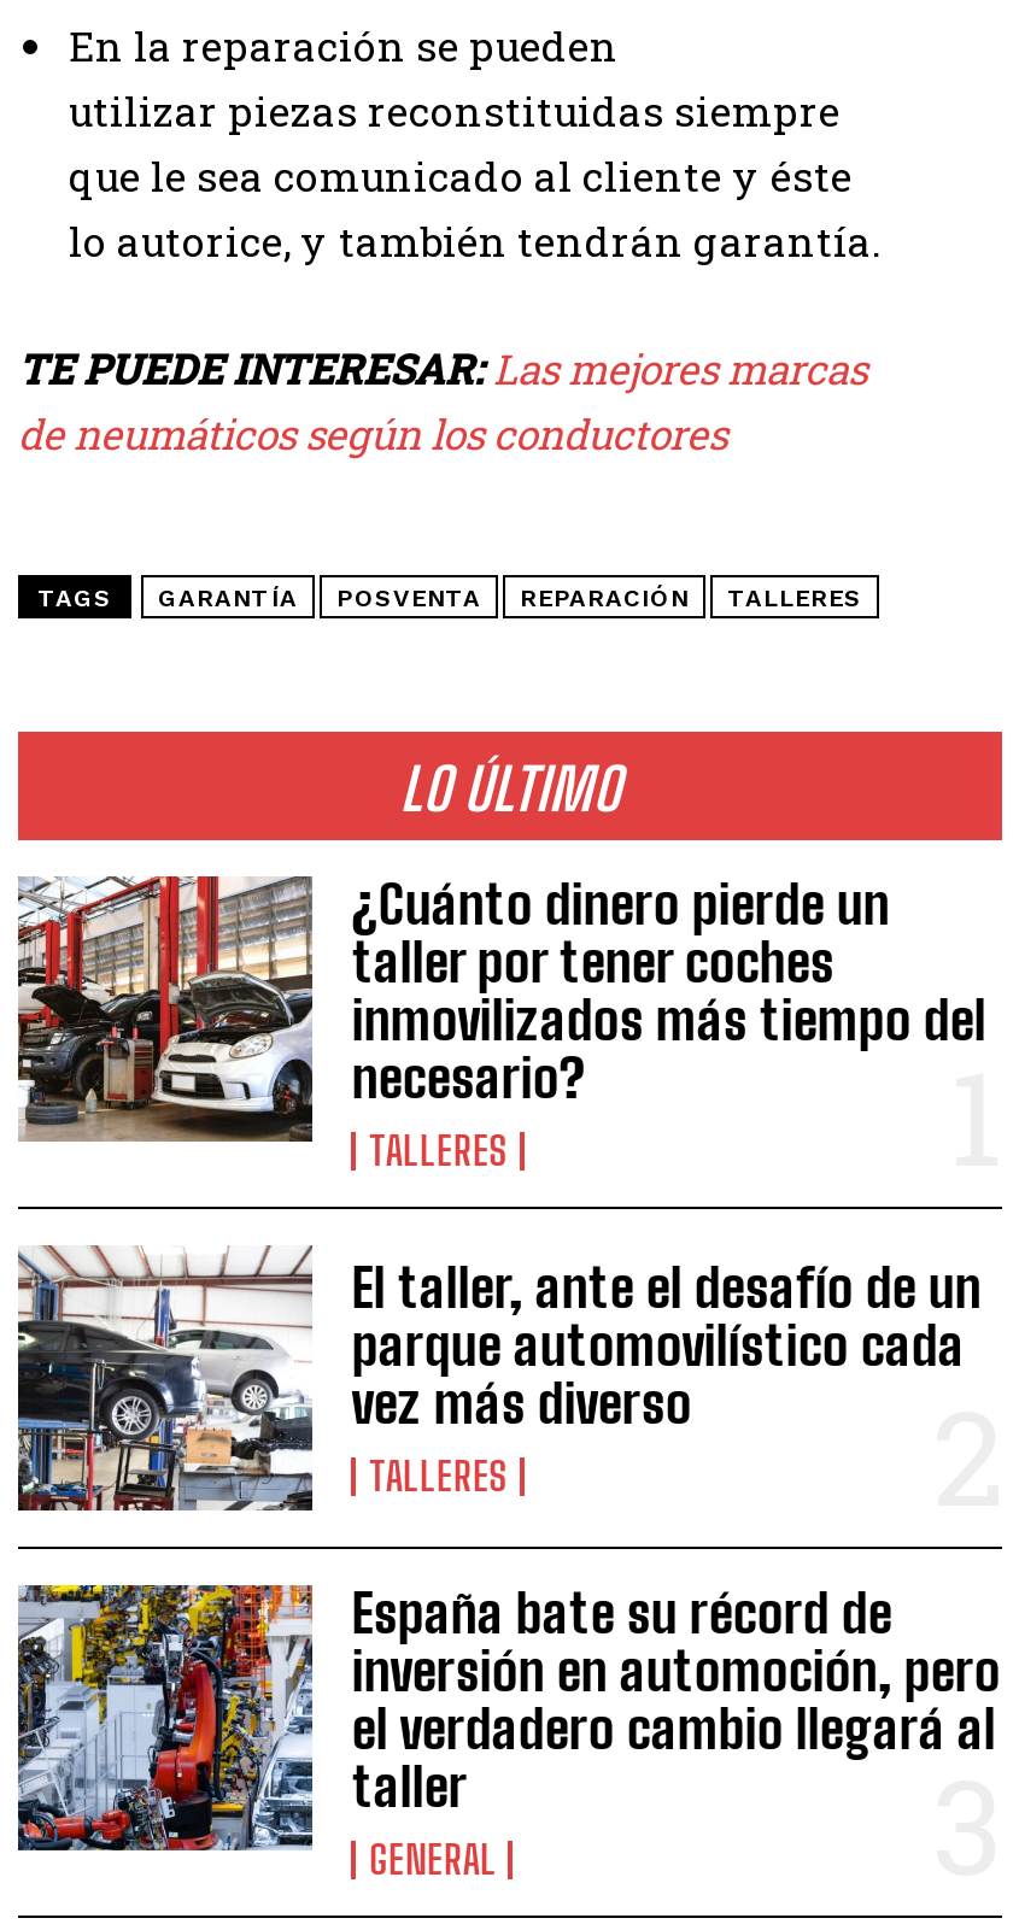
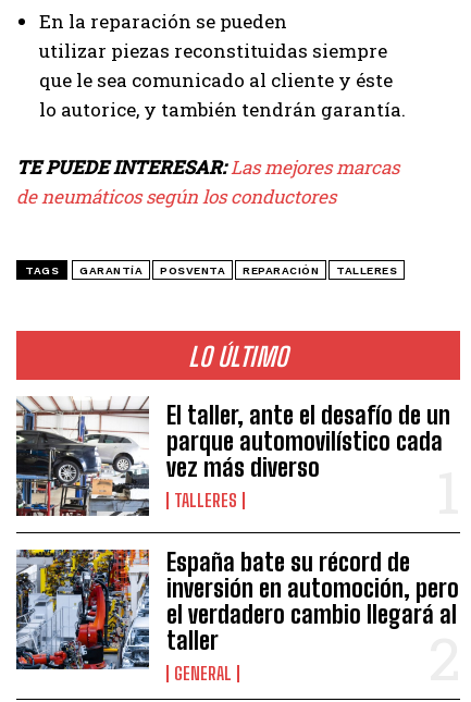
- [image]
- ¿Cuánto dinero pierde un
- taller por tener coches
- inmovilizados más tiempo del
- necesario?
- TALLERES
